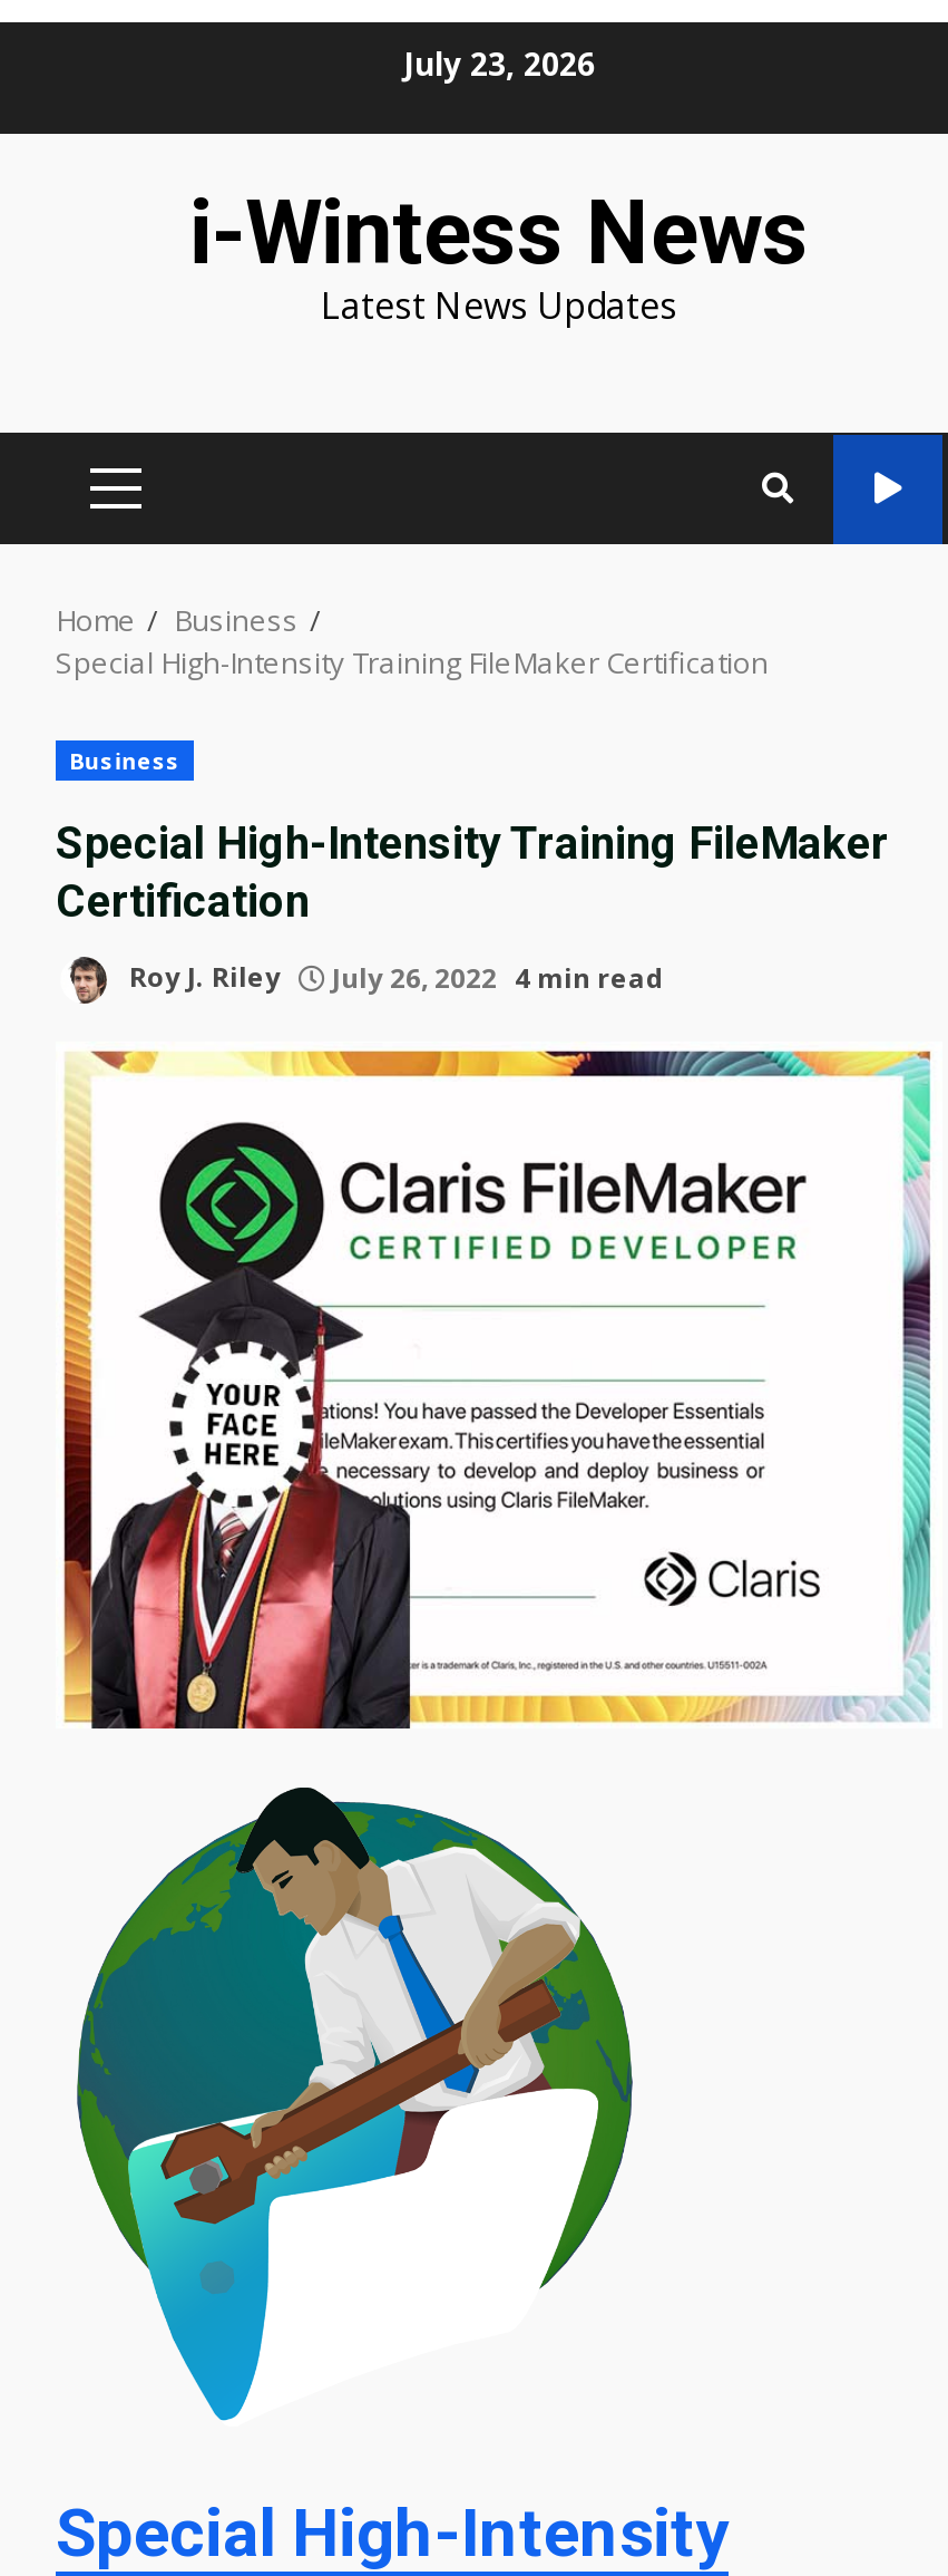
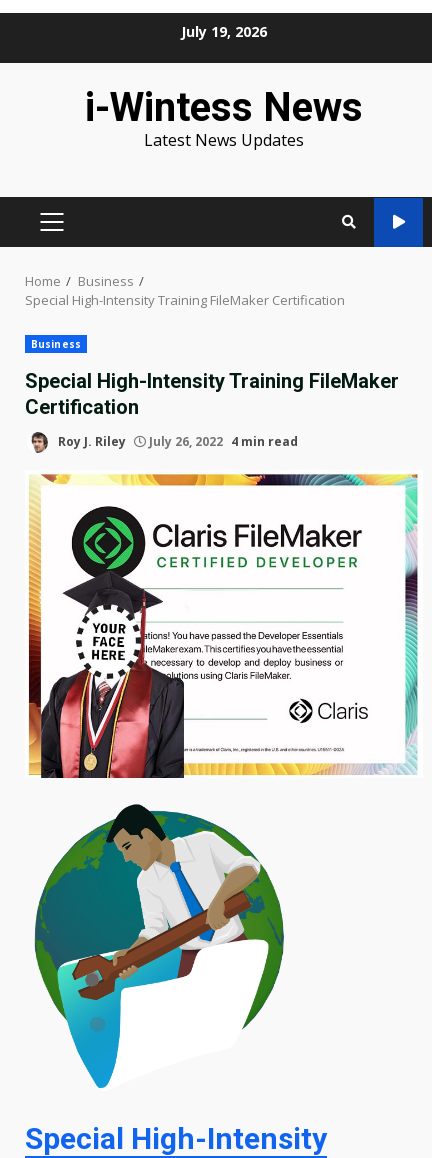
- July 23, 2026
+ July 19, 2026
